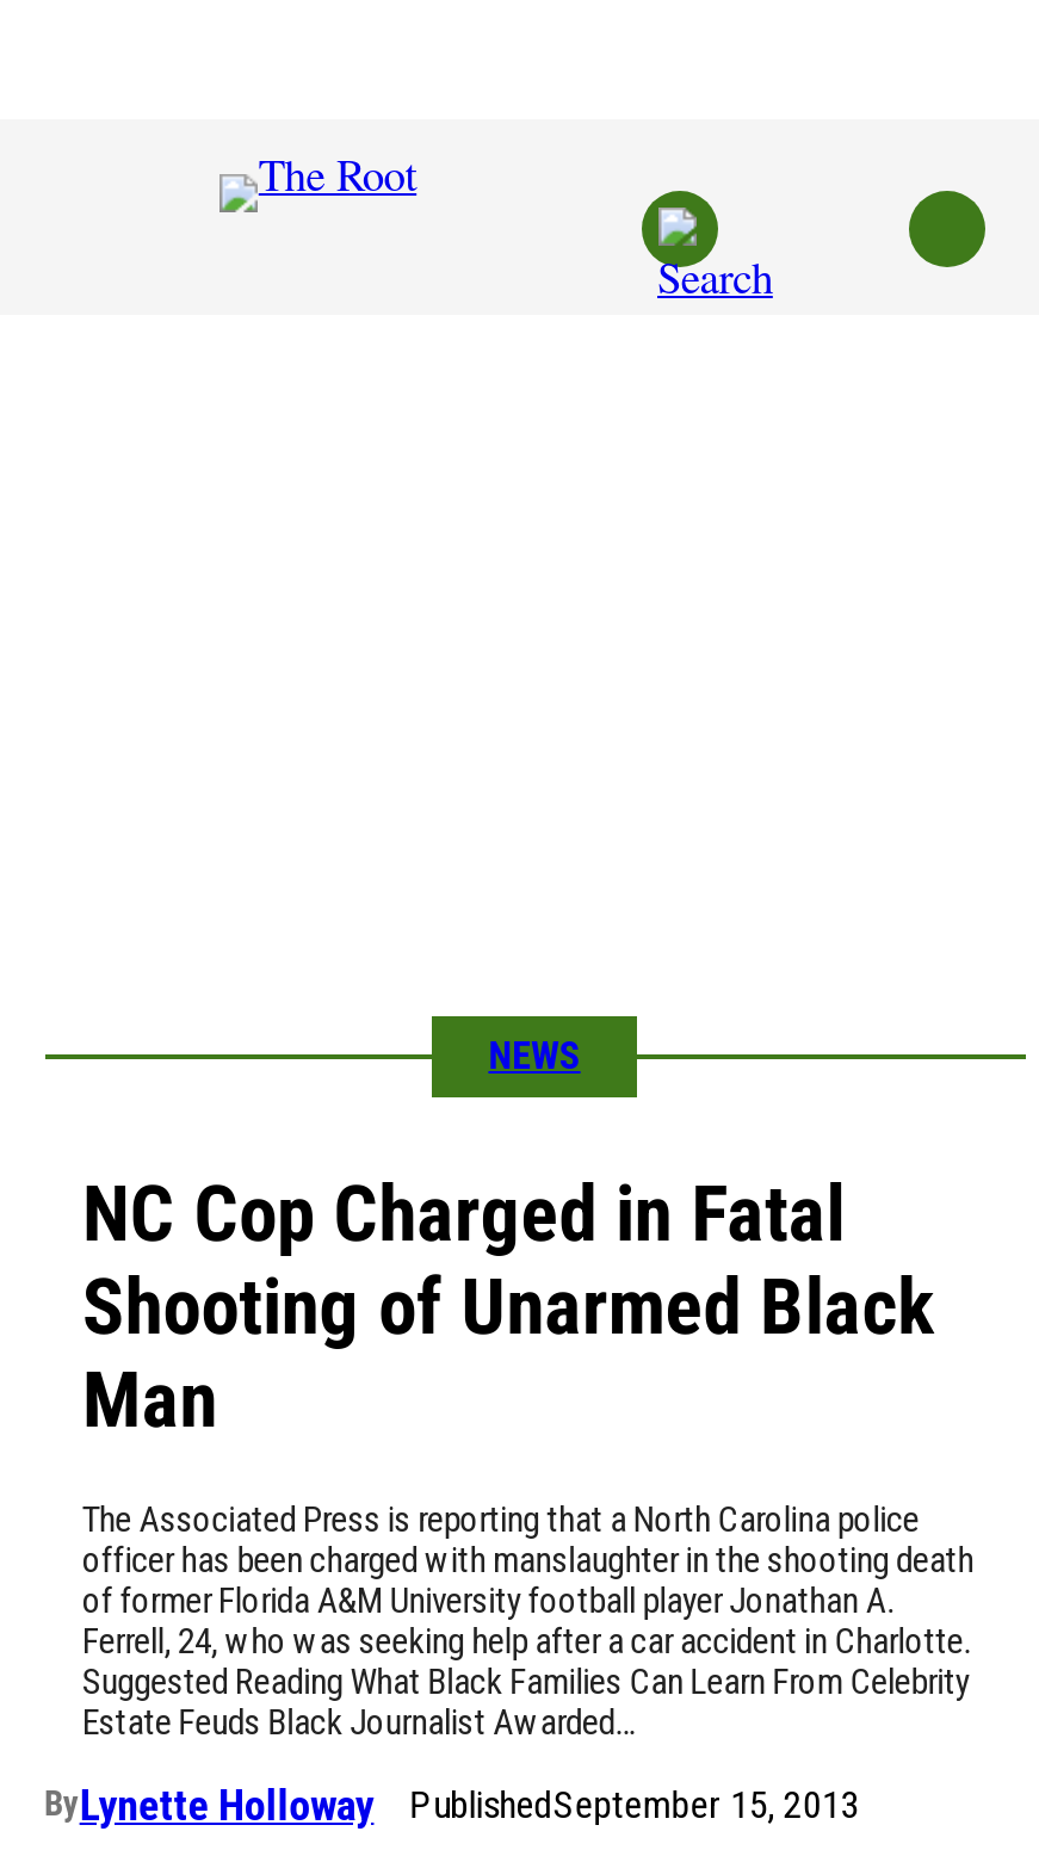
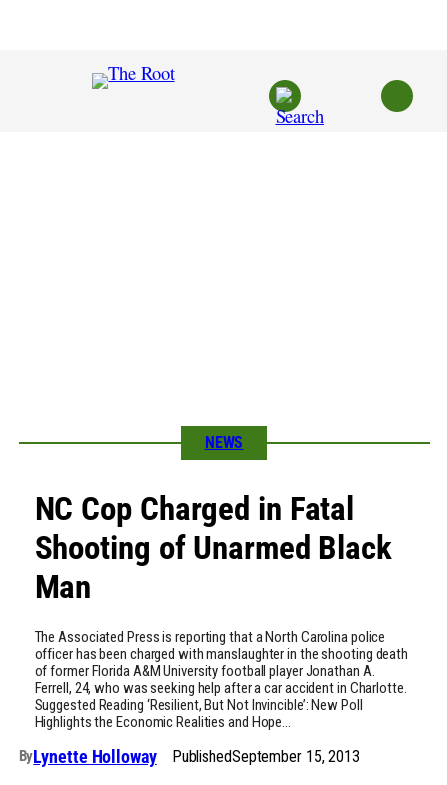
- Suggested Reading What Black Families Can Learn From Celebrity
- Estate Feuds Black Journalist Awarded…
+ Suggested Reading ‘Resilient, But Not Invincible’: New Poll
+ Highlights the Economic Realities and Hope…
